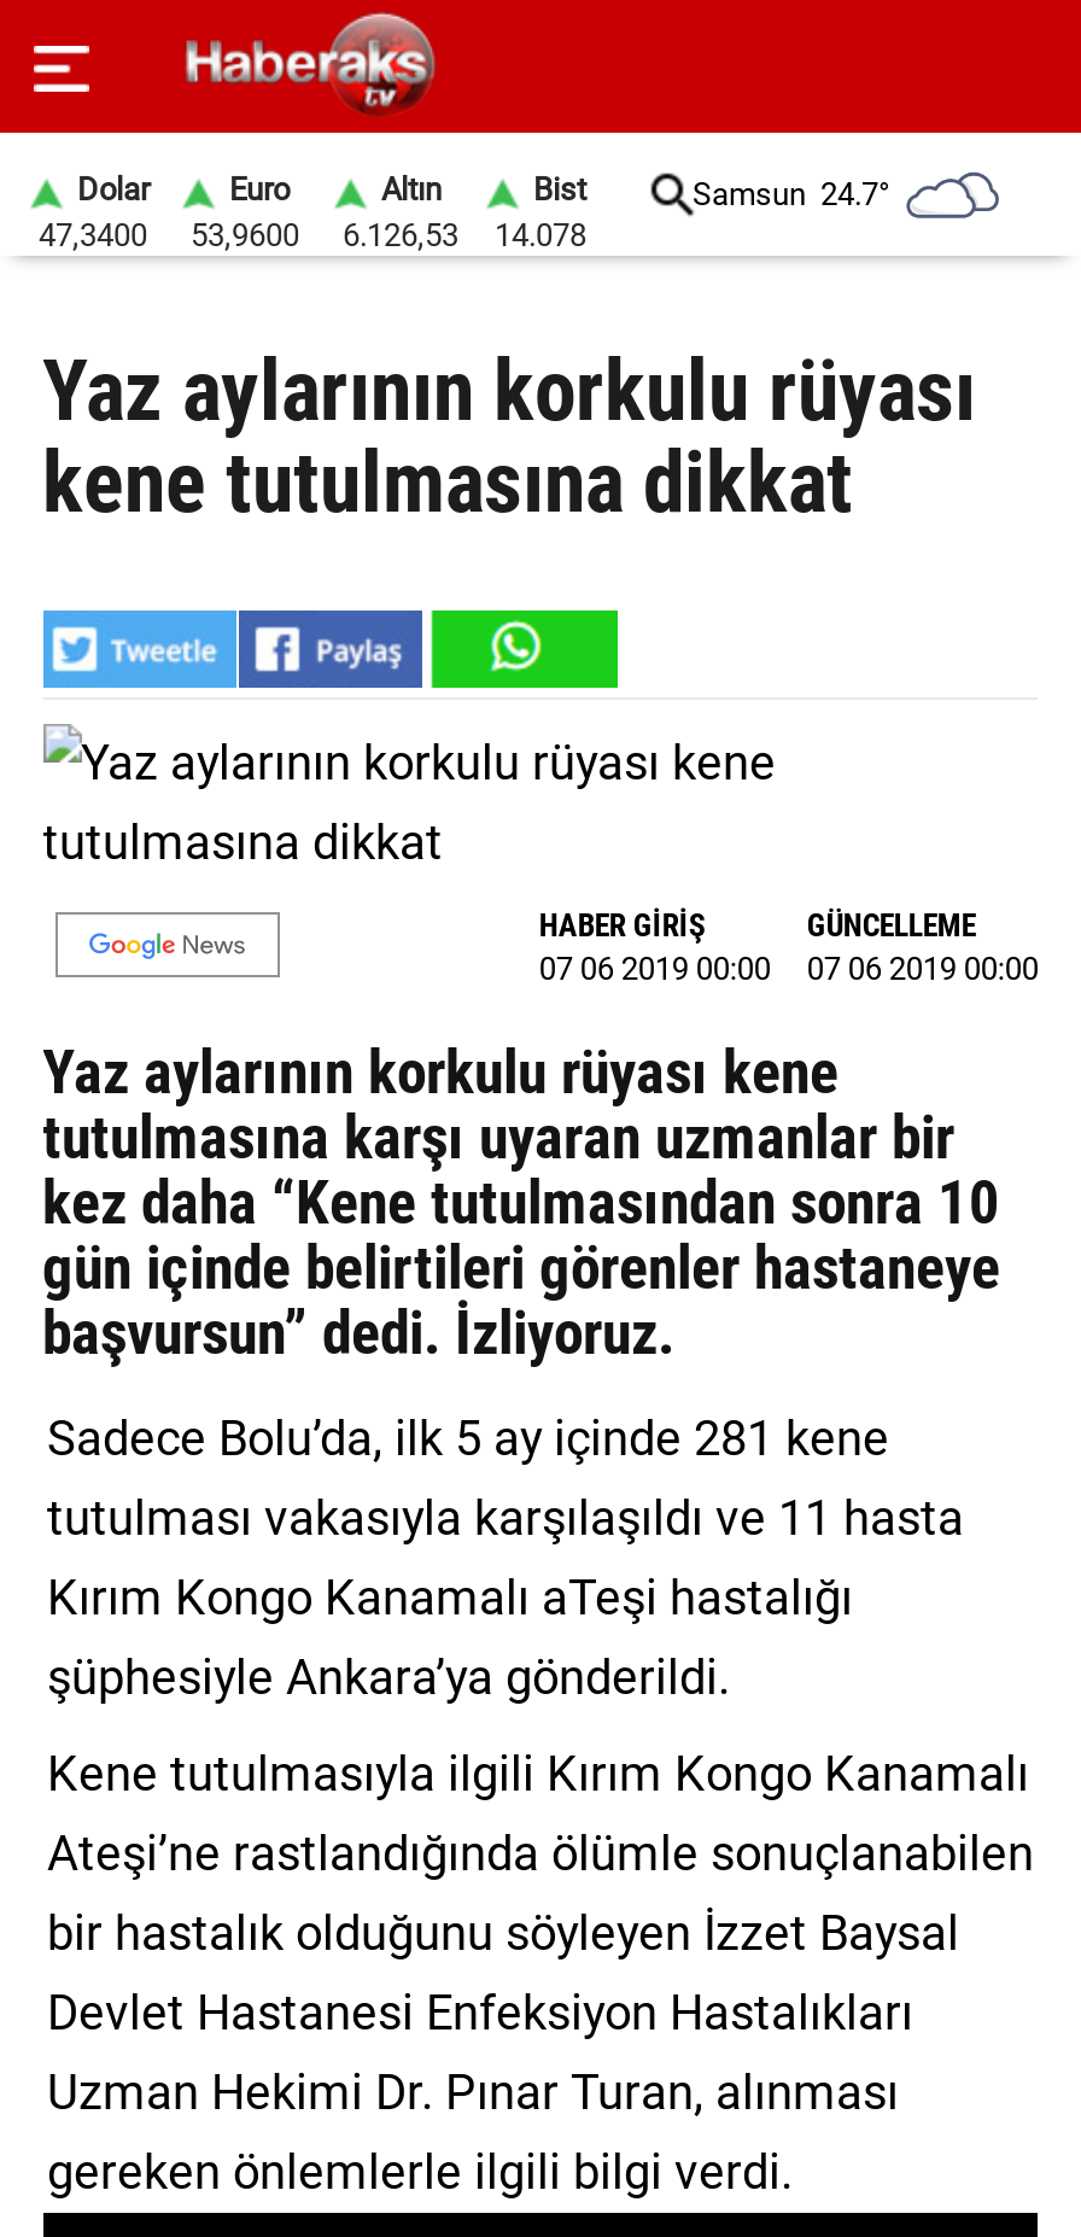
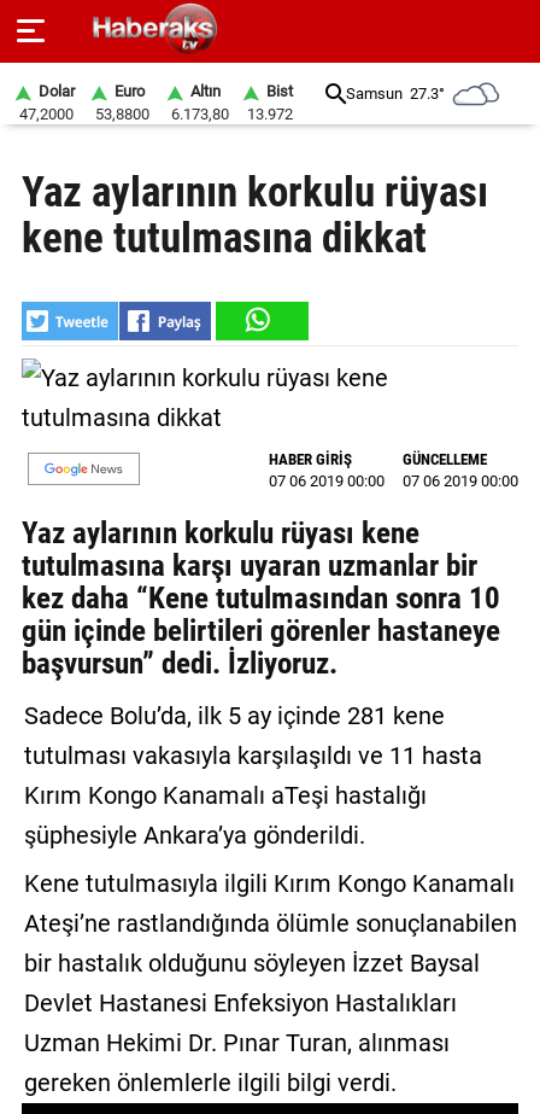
- Samsun 24.7°
+ Samsun 27.3°

- 47,3400
+ 47,2000

- 53,9600
+ 53,8800

- 6.126,53
+ 6.173,80

- 14.078
+ 13.972
